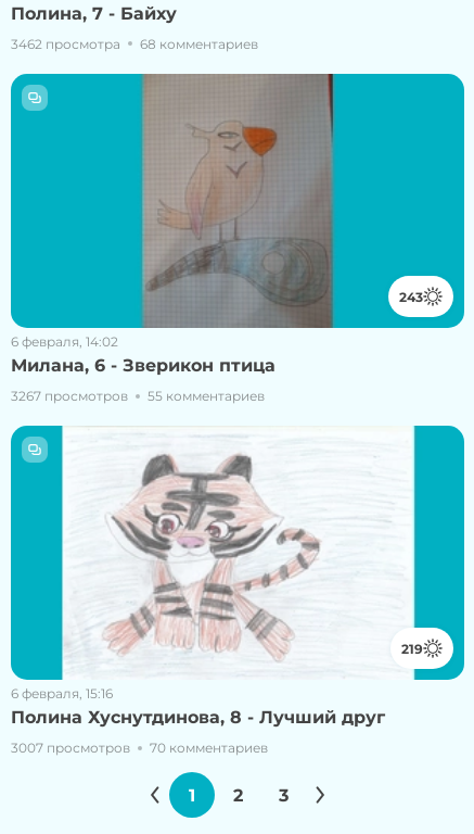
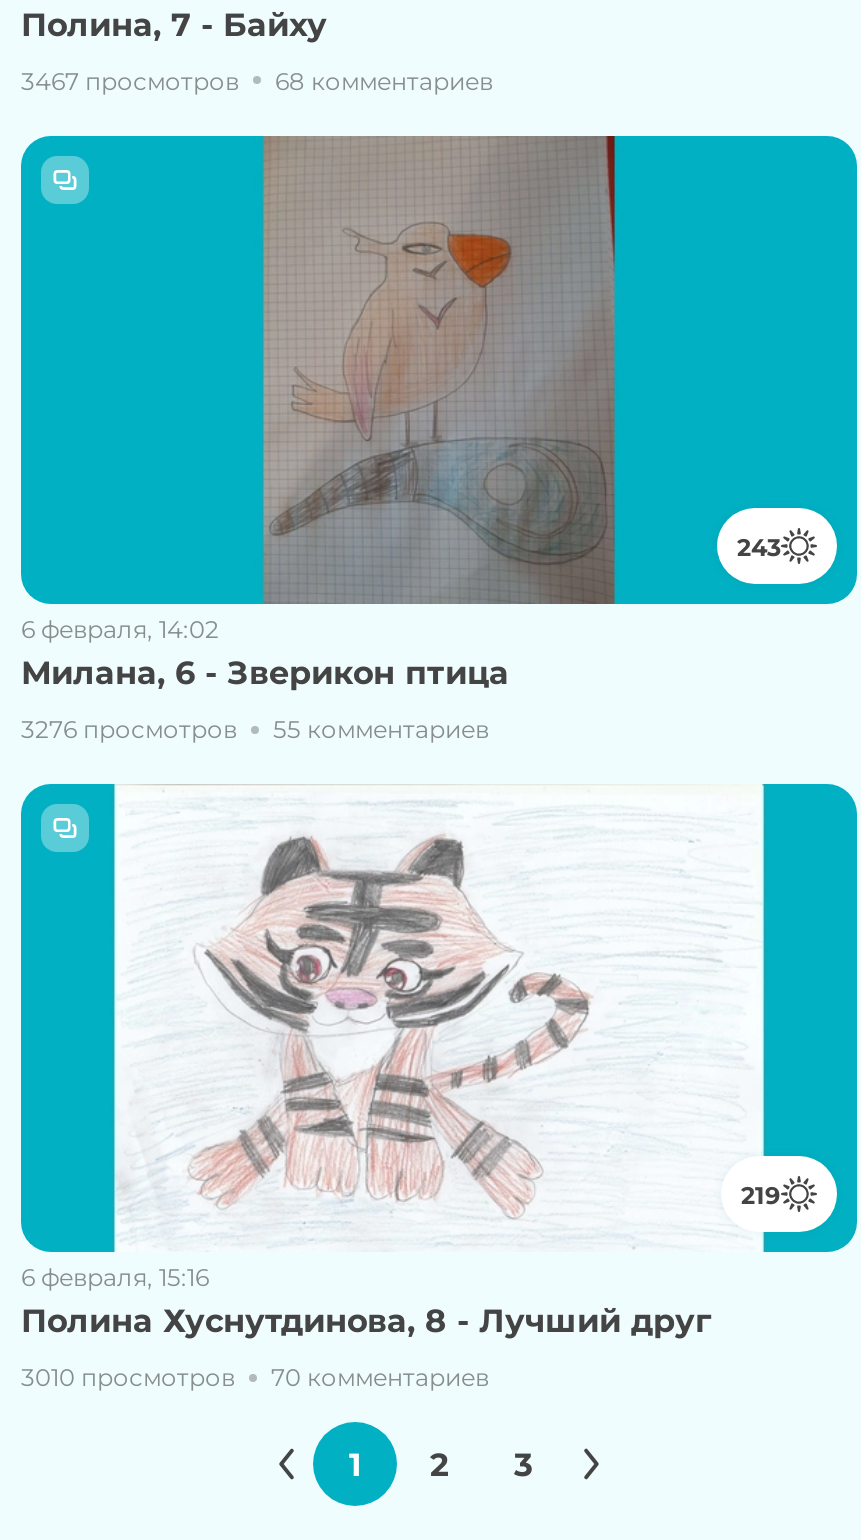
- 3462 просмотра 68 комментариев
+ 3467 просмотров 68 комментариев

- 3267 просмотров 55 комментариев
+ 3276 просмотров 55 комментариев

- 3007 просмотров 70 комментариев
+ 3010 просмотров 70 комментариев
